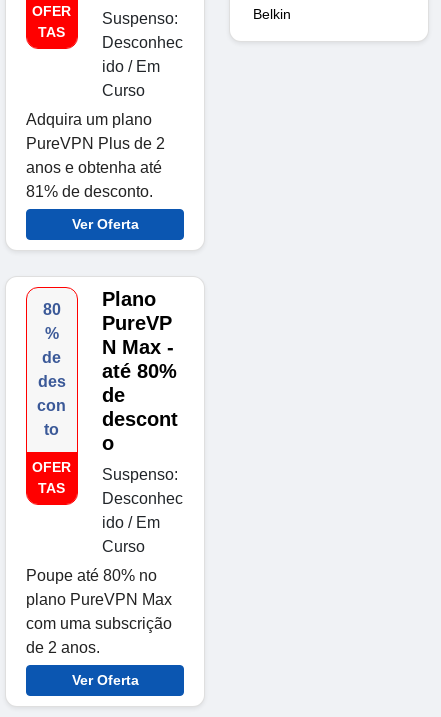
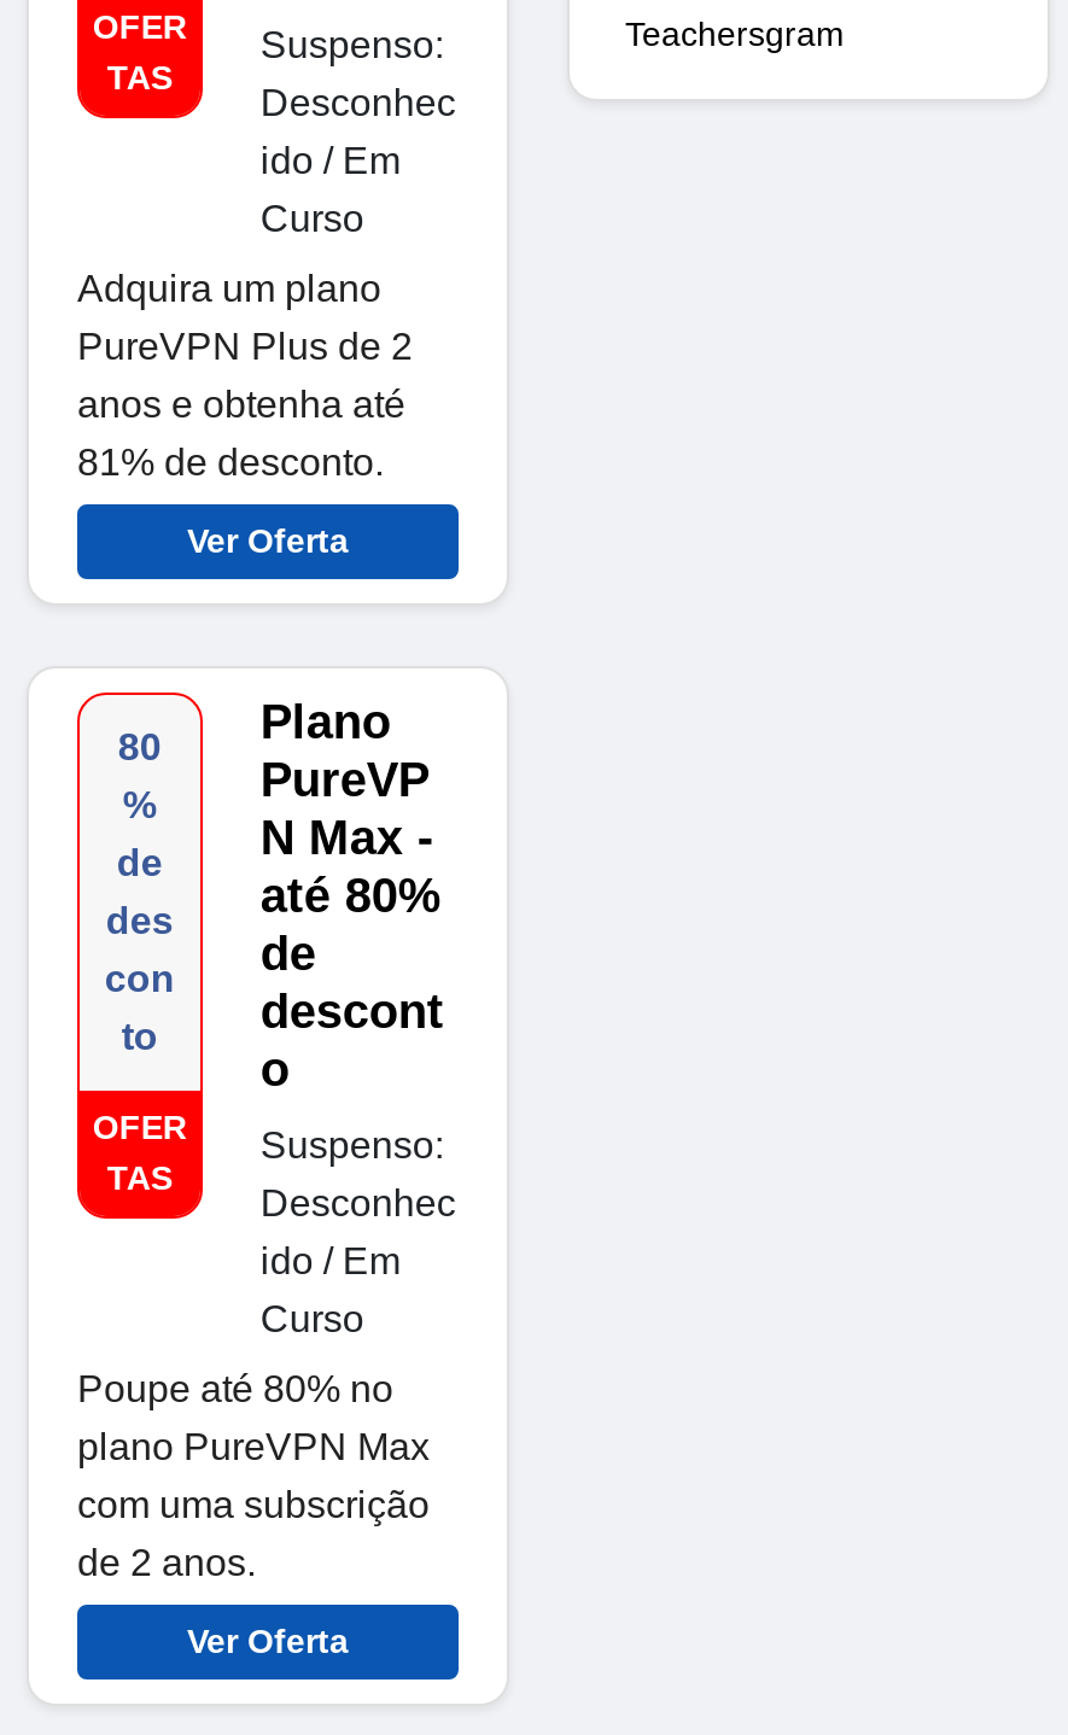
- Belkin
+ Teachersgram
